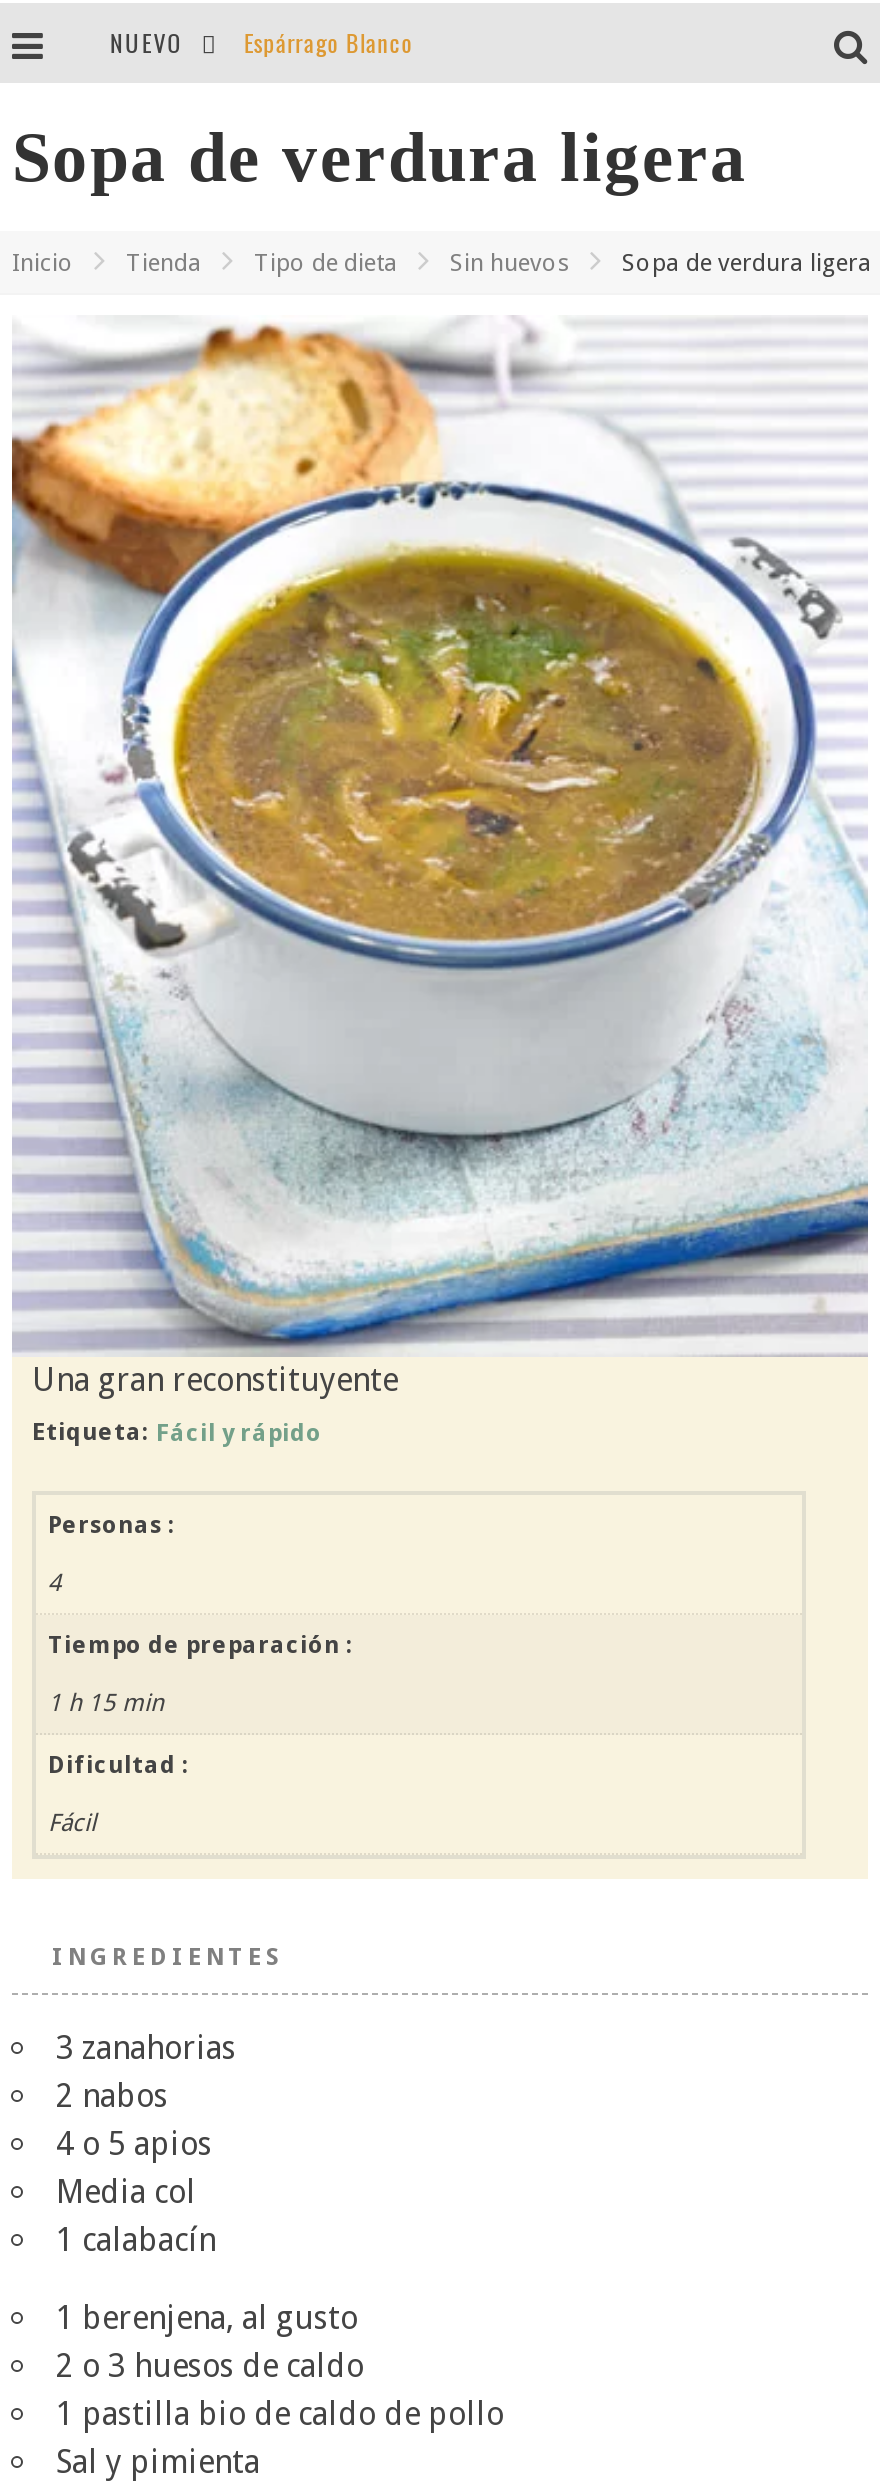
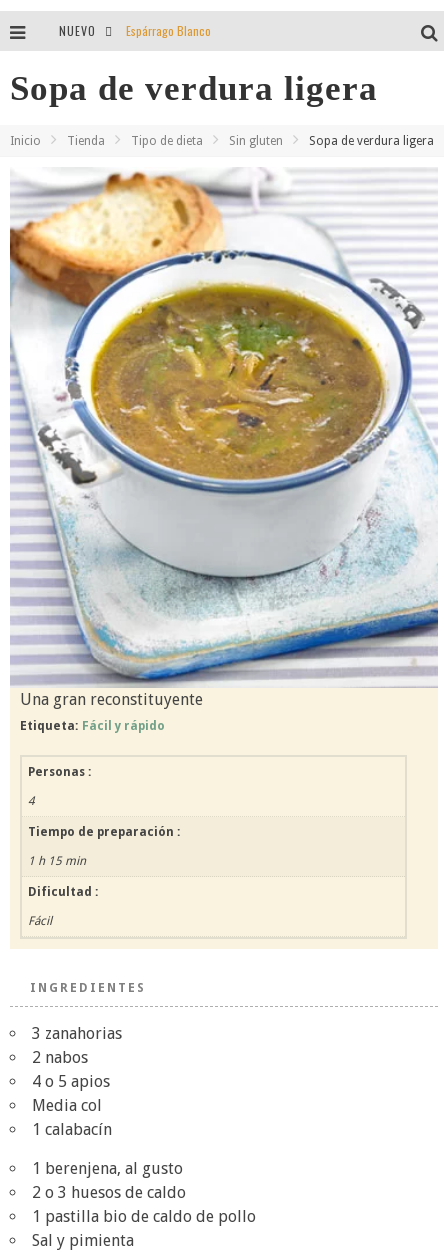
- Sin huevos
+ Sin gluten
